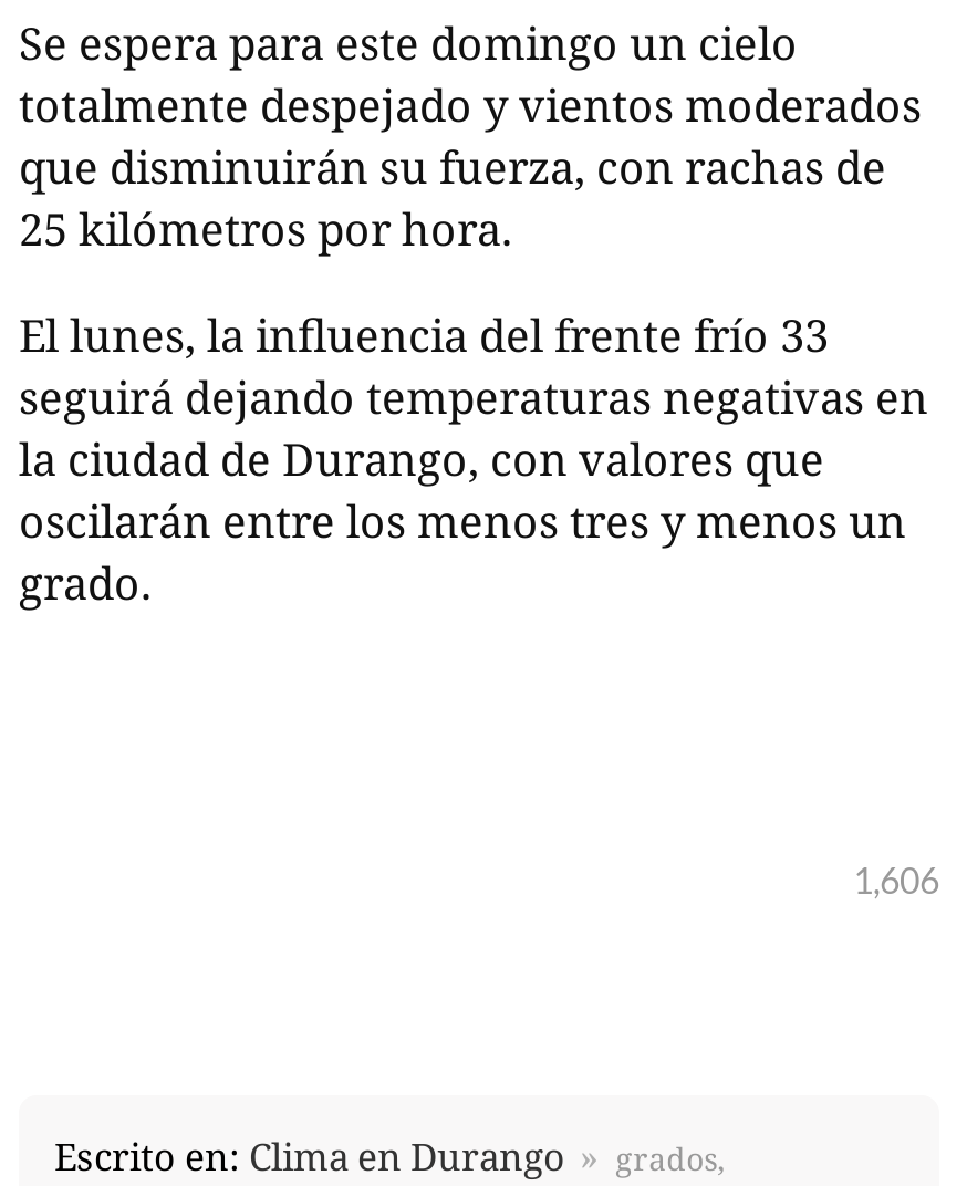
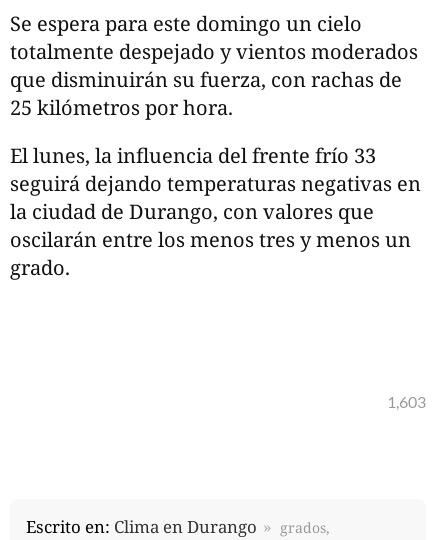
- 1,606
+ 1,603
